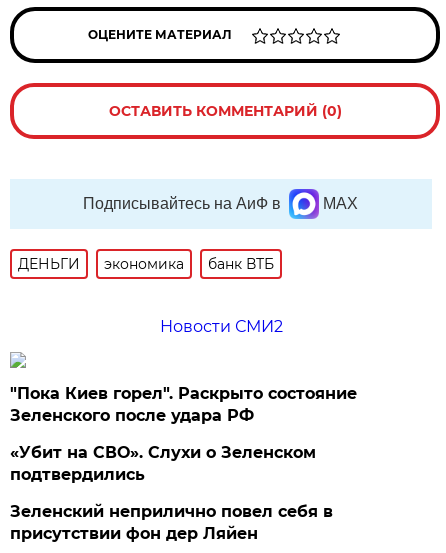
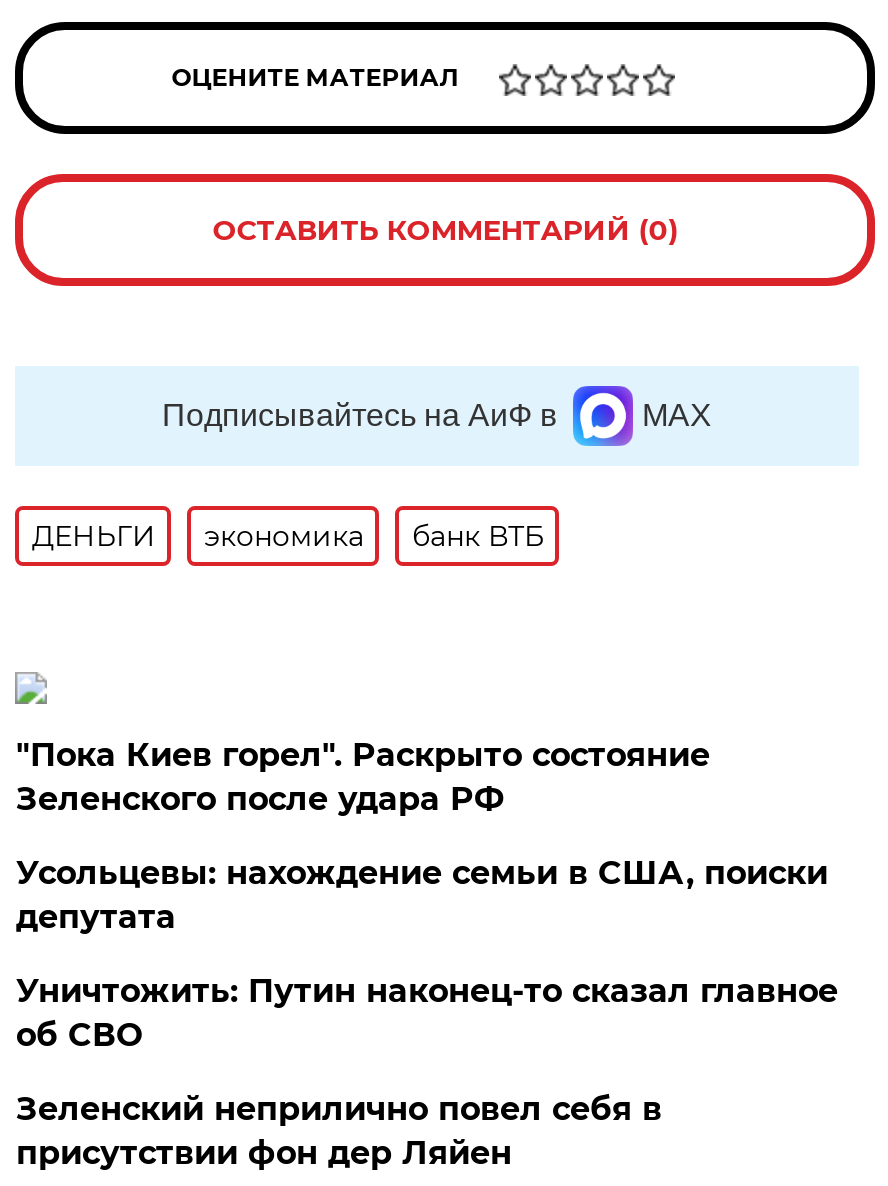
- Новости СМИ2

moved up: "Пока Киев горел". Раскрыто состояние | Зеленского после удара РФ

- «Убит на СВО». Слухи о Зеленском
- подтвердились
+ Усольцевы: нахождение семьи в США, поиски
+ депутата
+ Уничтожить: Путин наконец-то сказал главное
+ об СВО
